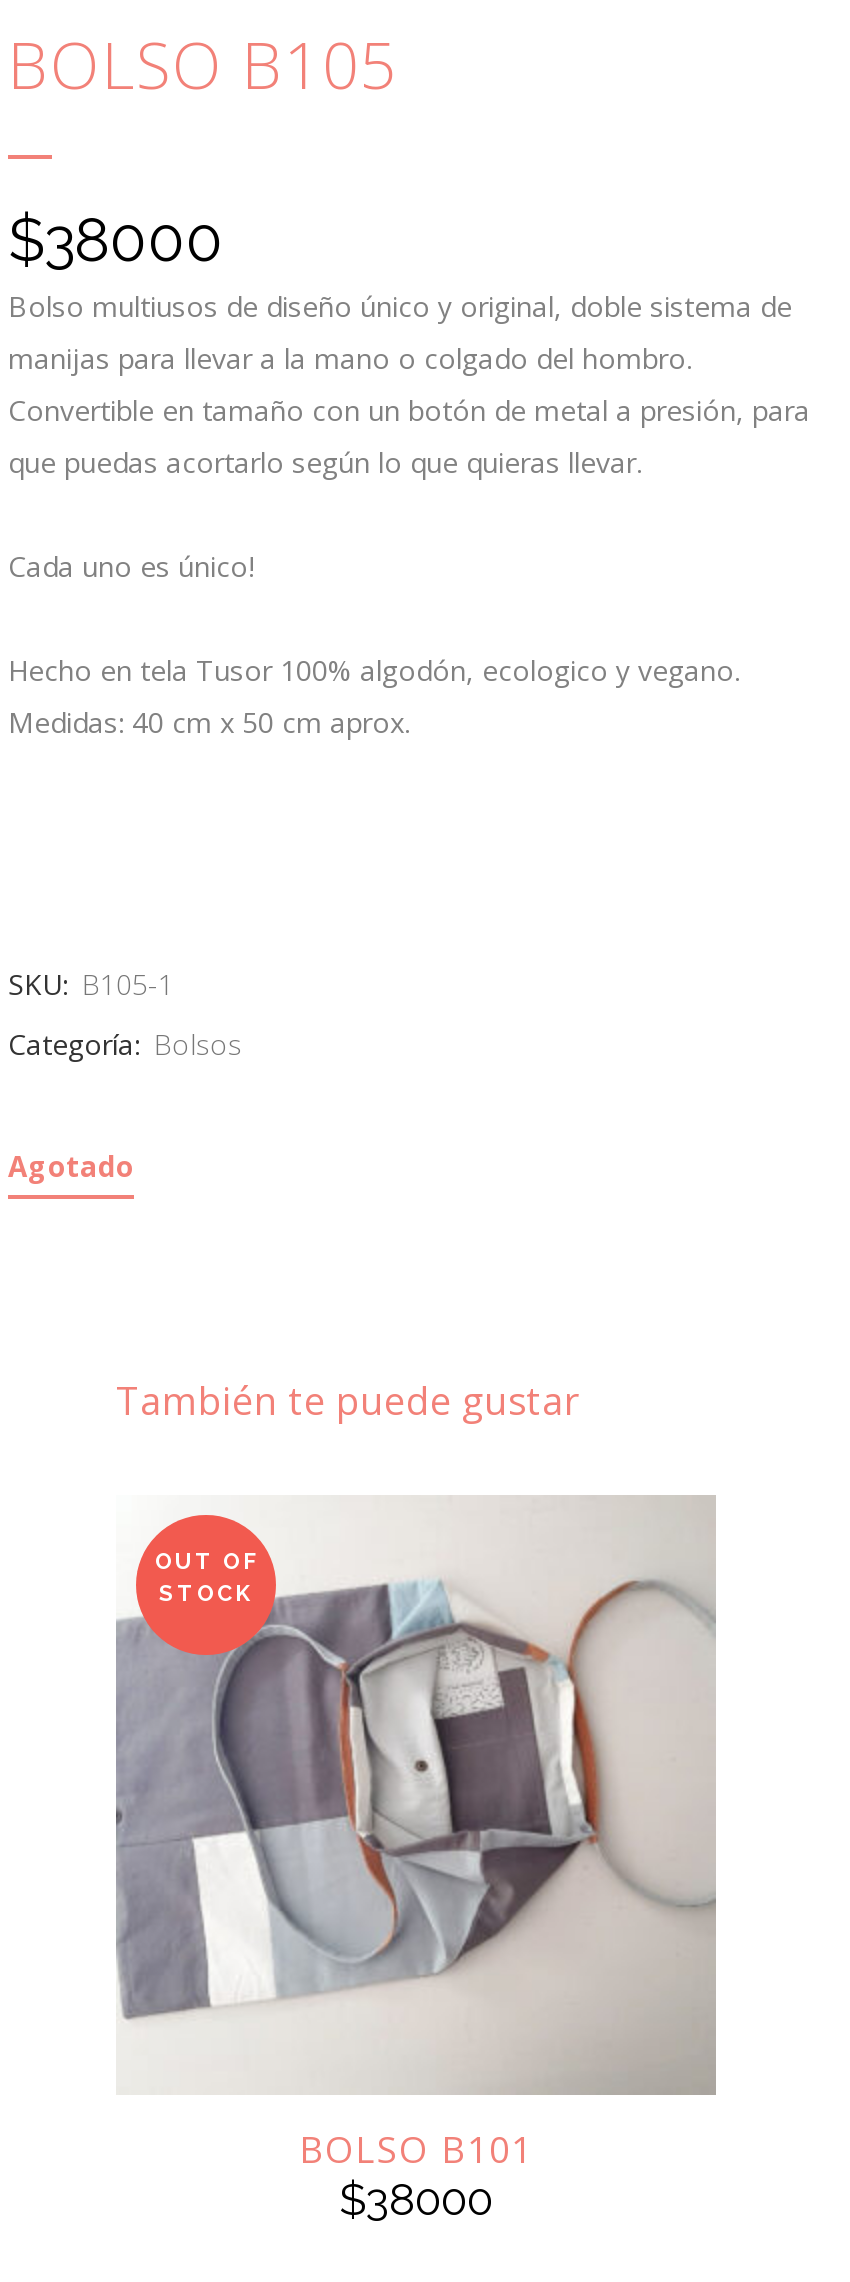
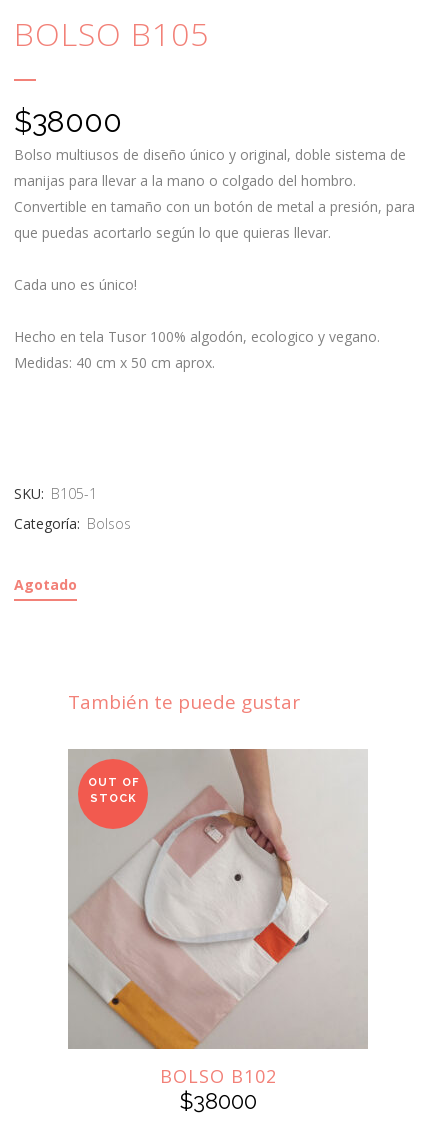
- [image]
- BOLSO B101
+ [image]
+ BOLSO B102
